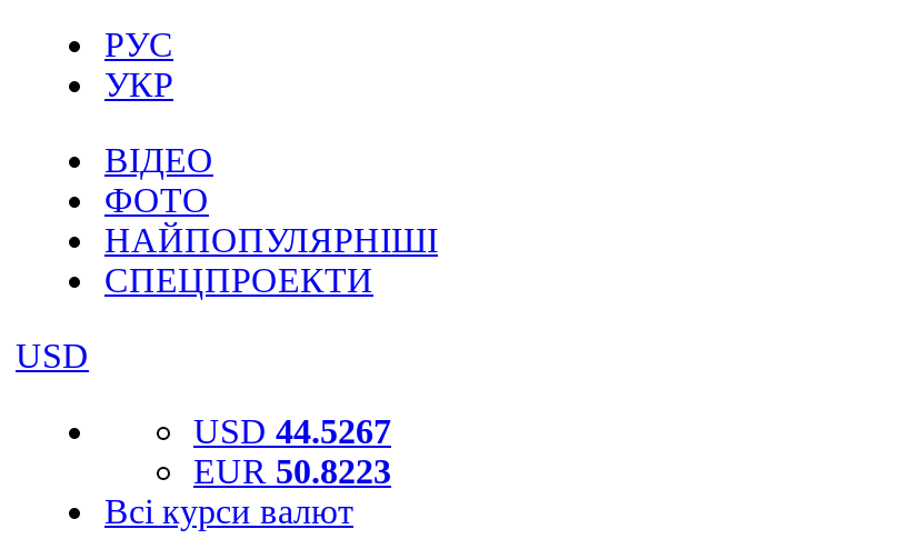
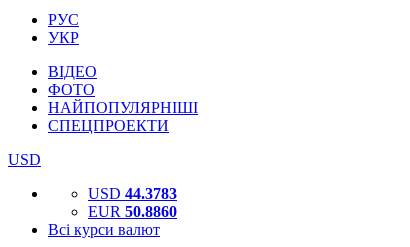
- USD 44.5267
+ USD 44.3783

- EUR 50.8223
+ EUR 50.8860
